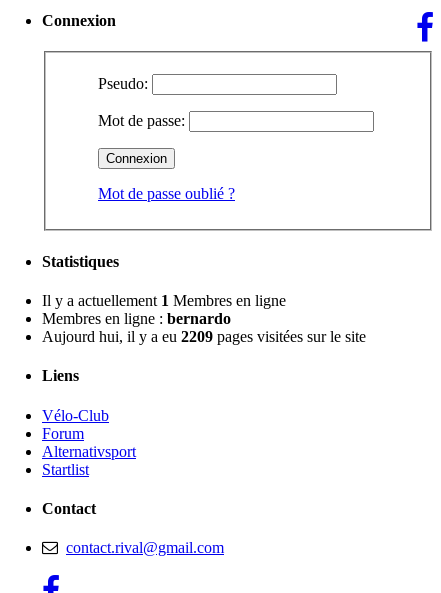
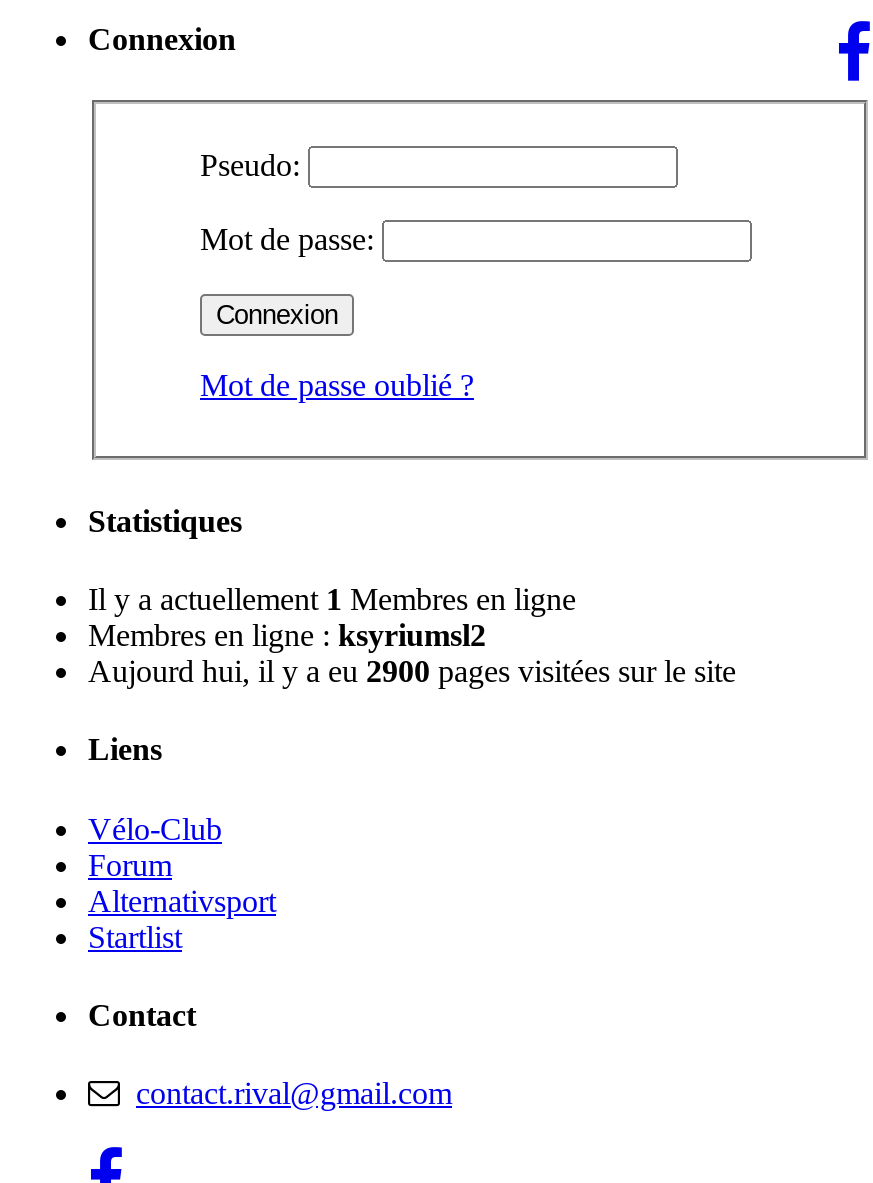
- Membres en ligne : bernardo
+ Membres en ligne : ksyriumsl2

- Aujourd hui, il y a eu 2209 pages visitées sur le site
+ Aujourd hui, il y a eu 2900 pages visitées sur le site
